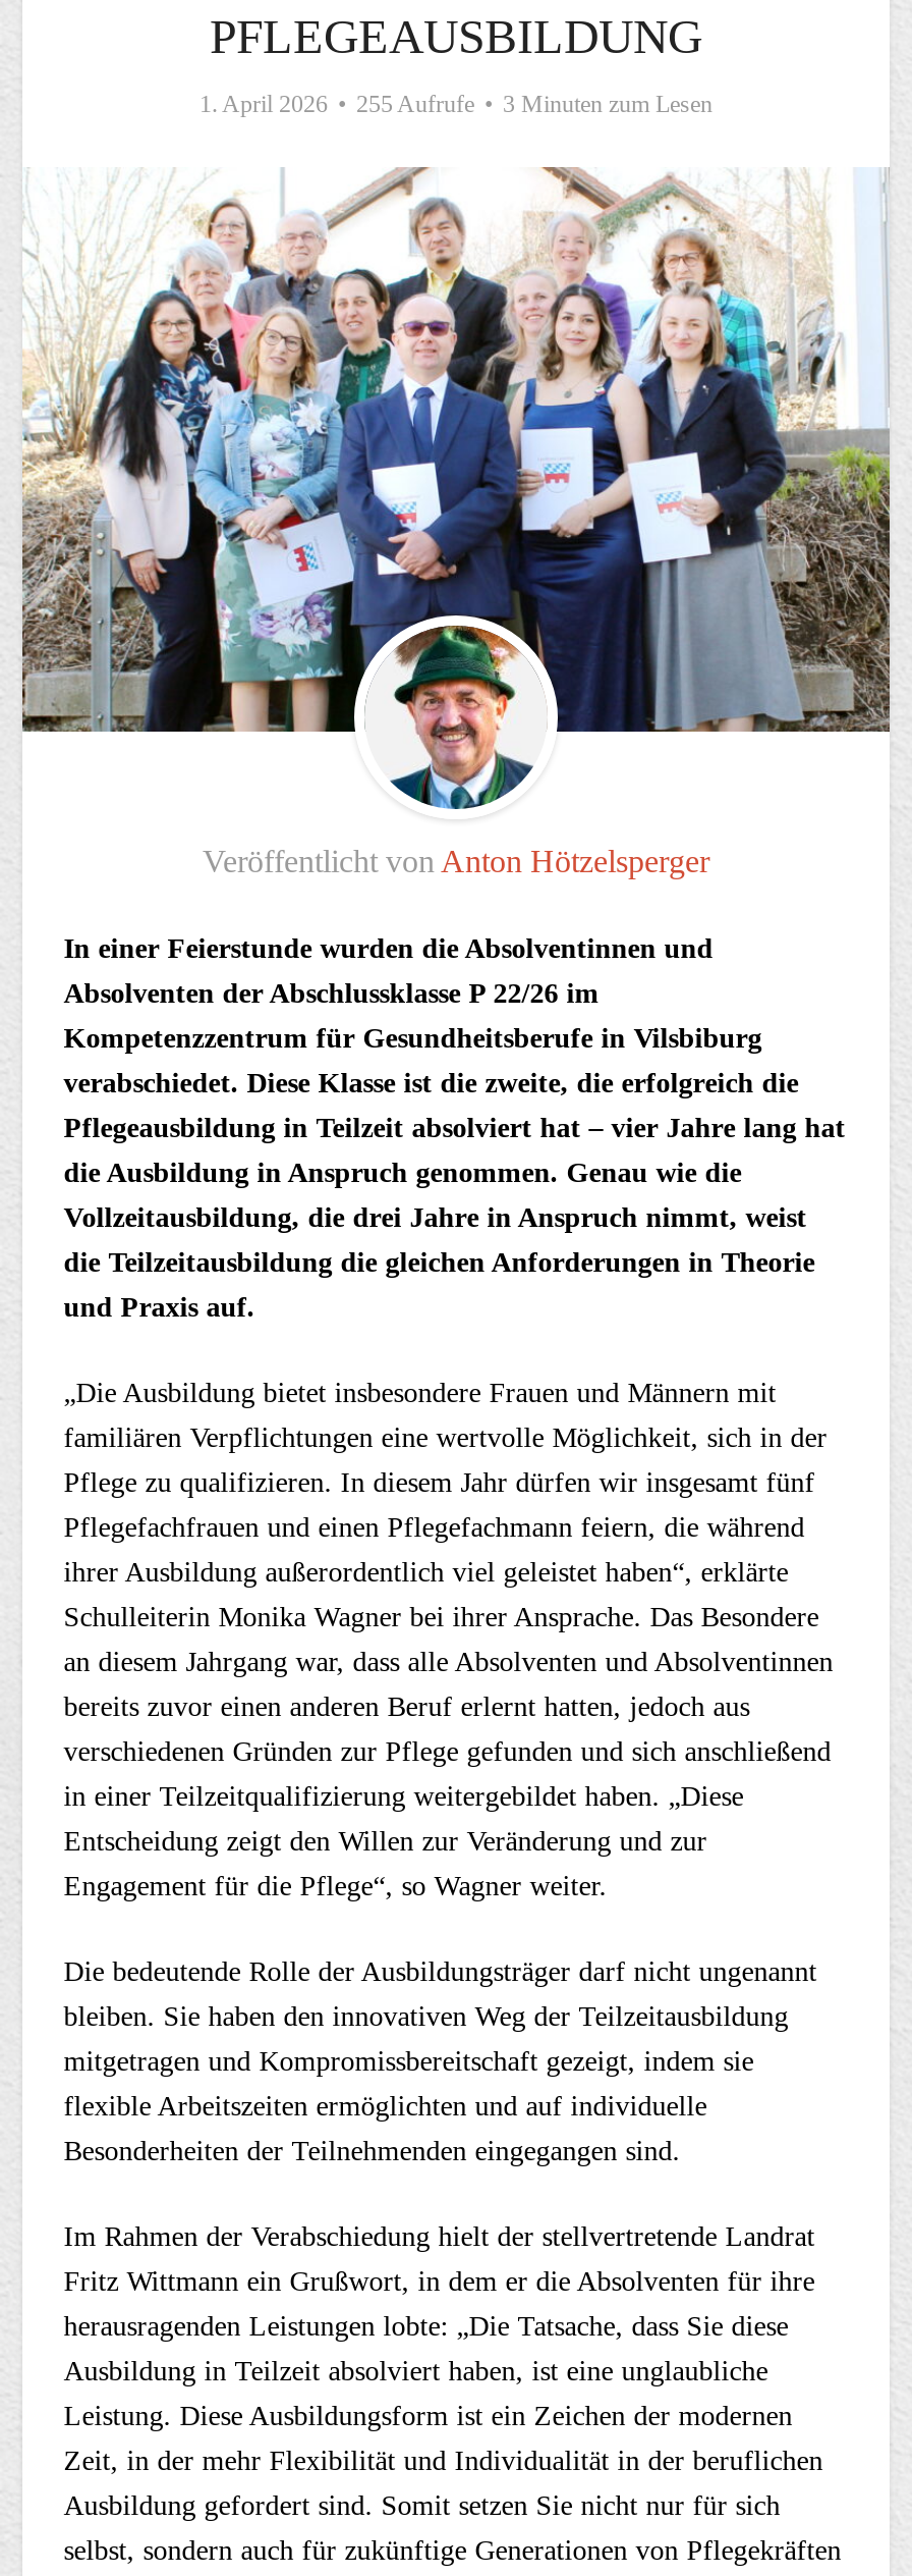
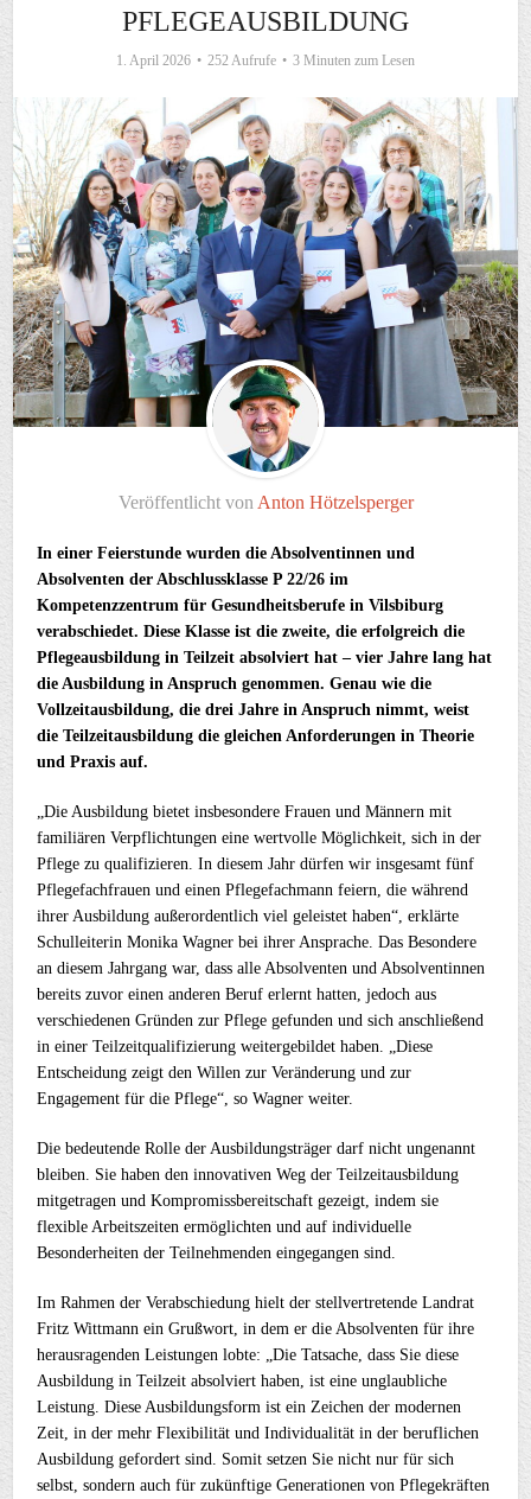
- 1. April 2026 255 Aufrufe 3 Minuten zum Lesen
+ 1. April 2026 252 Aufrufe 3 Minuten zum Lesen
